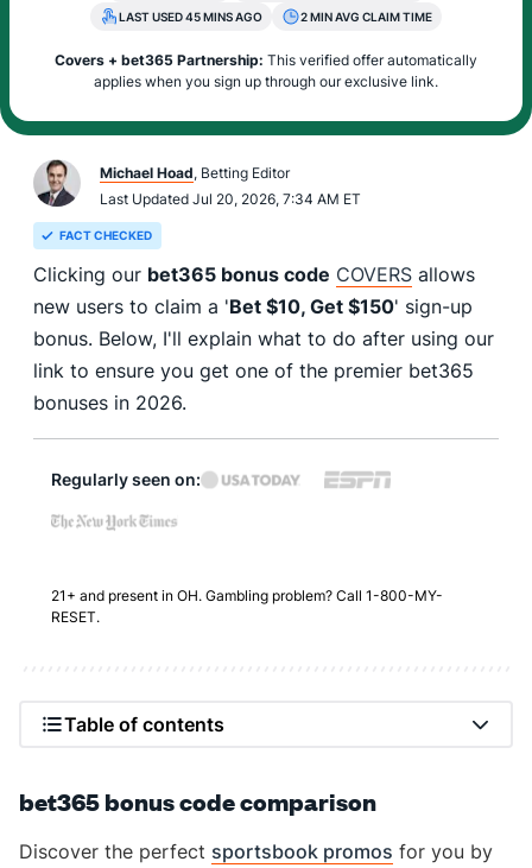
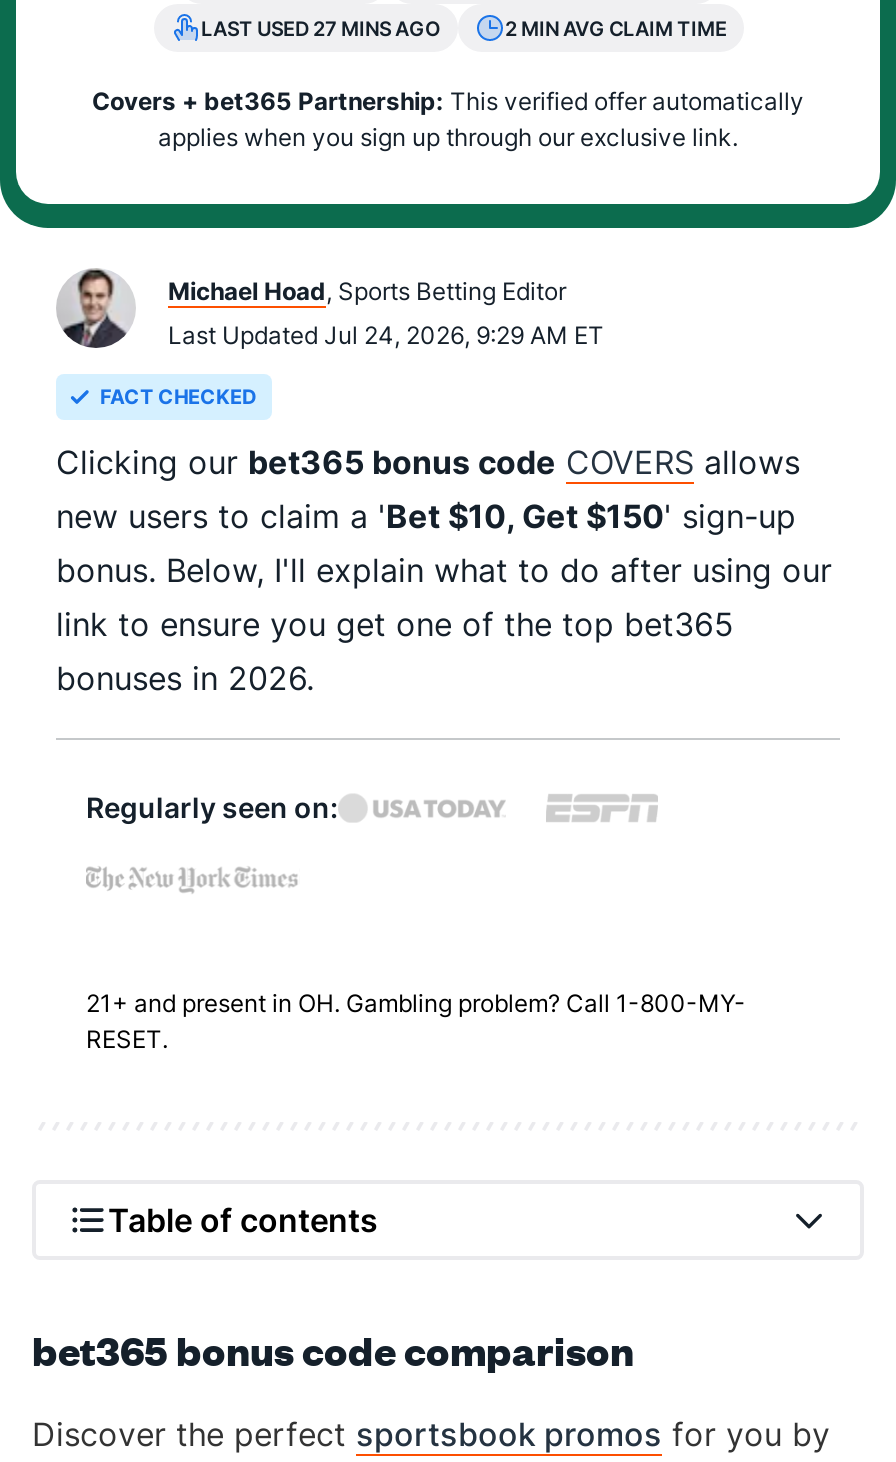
- LAST USED 45 MINS AGO
+ LAST USED 27 MINS AGO

- Michael Hoad, Betting Editor
+ Michael Hoad, Sports Betting Editor

- Last Updated Jul 20, 2026, 7:34 AM ET
+ Last Updated Jul 24, 2026, 9:29 AM ET

- link to ensure you get one of the premier bet365
+ link to ensure you get one of the top bet365
